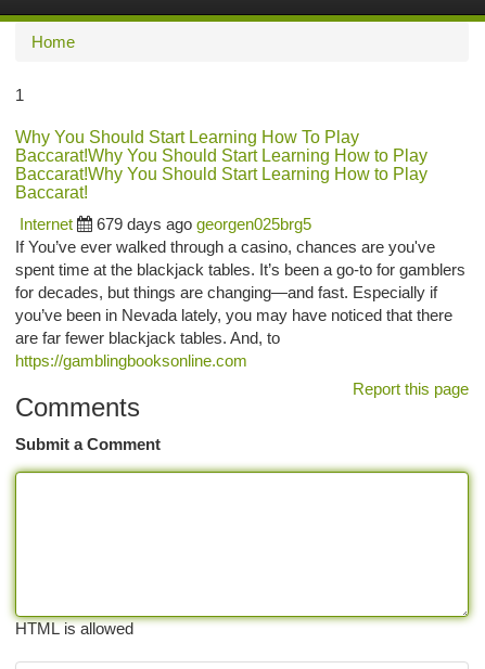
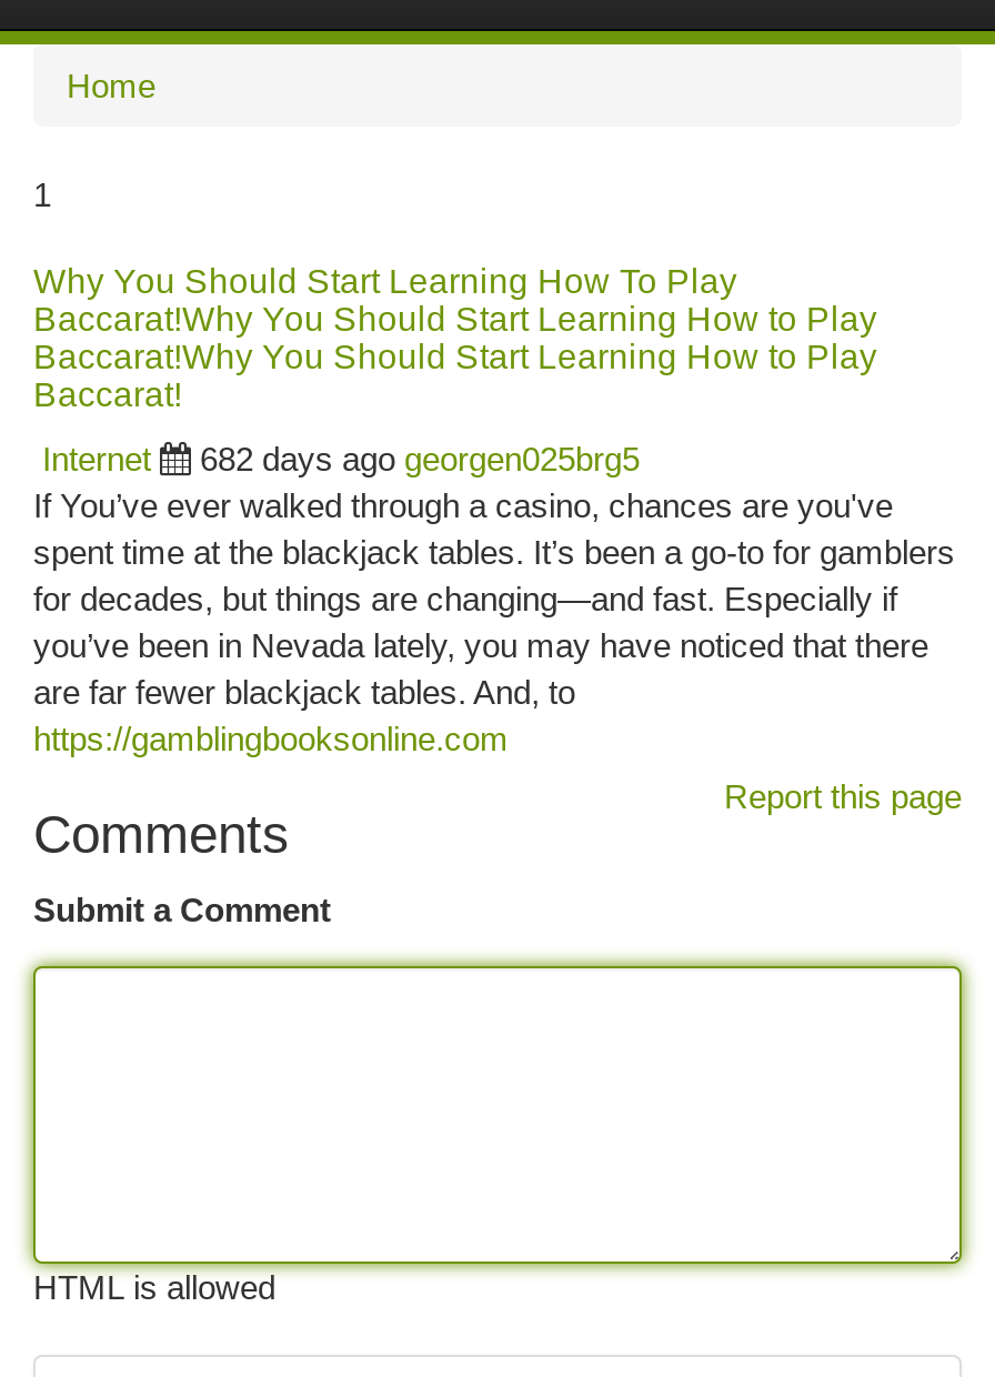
- 679 days ago georgen025brg5
+ 682 days ago georgen025brg5
